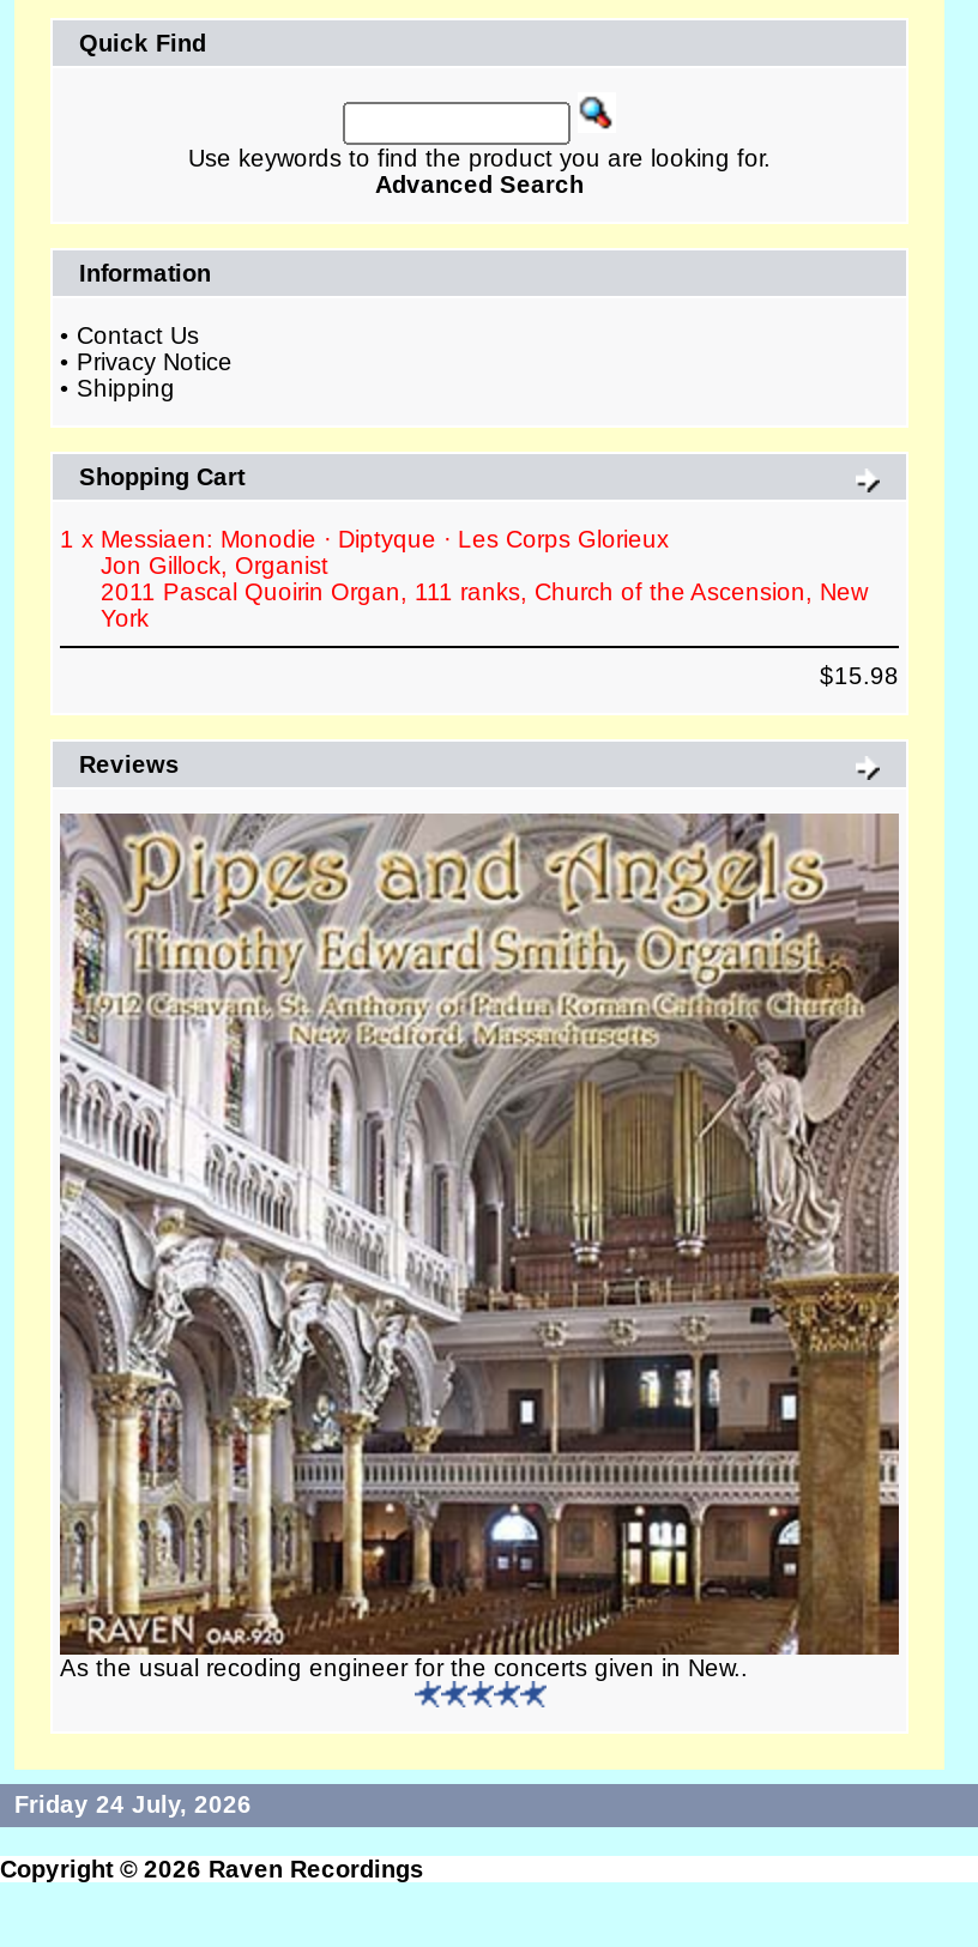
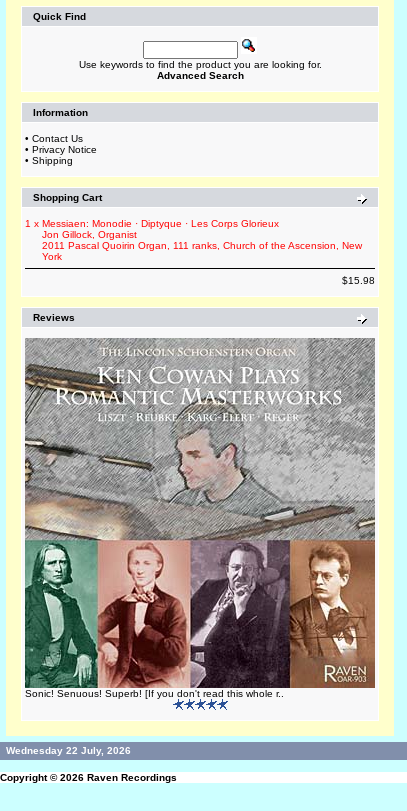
- [image]
- As the usual recoding engineer for the concerts given in New..
+ [image]
+ Sonic! Senuous! Superb! [If you don't read this whole r..

- Friday 24 July, 2026
+ Wednesday 22 July, 2026
